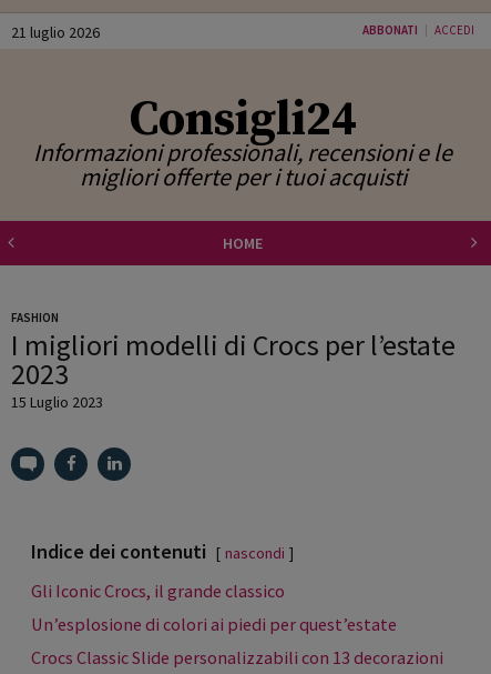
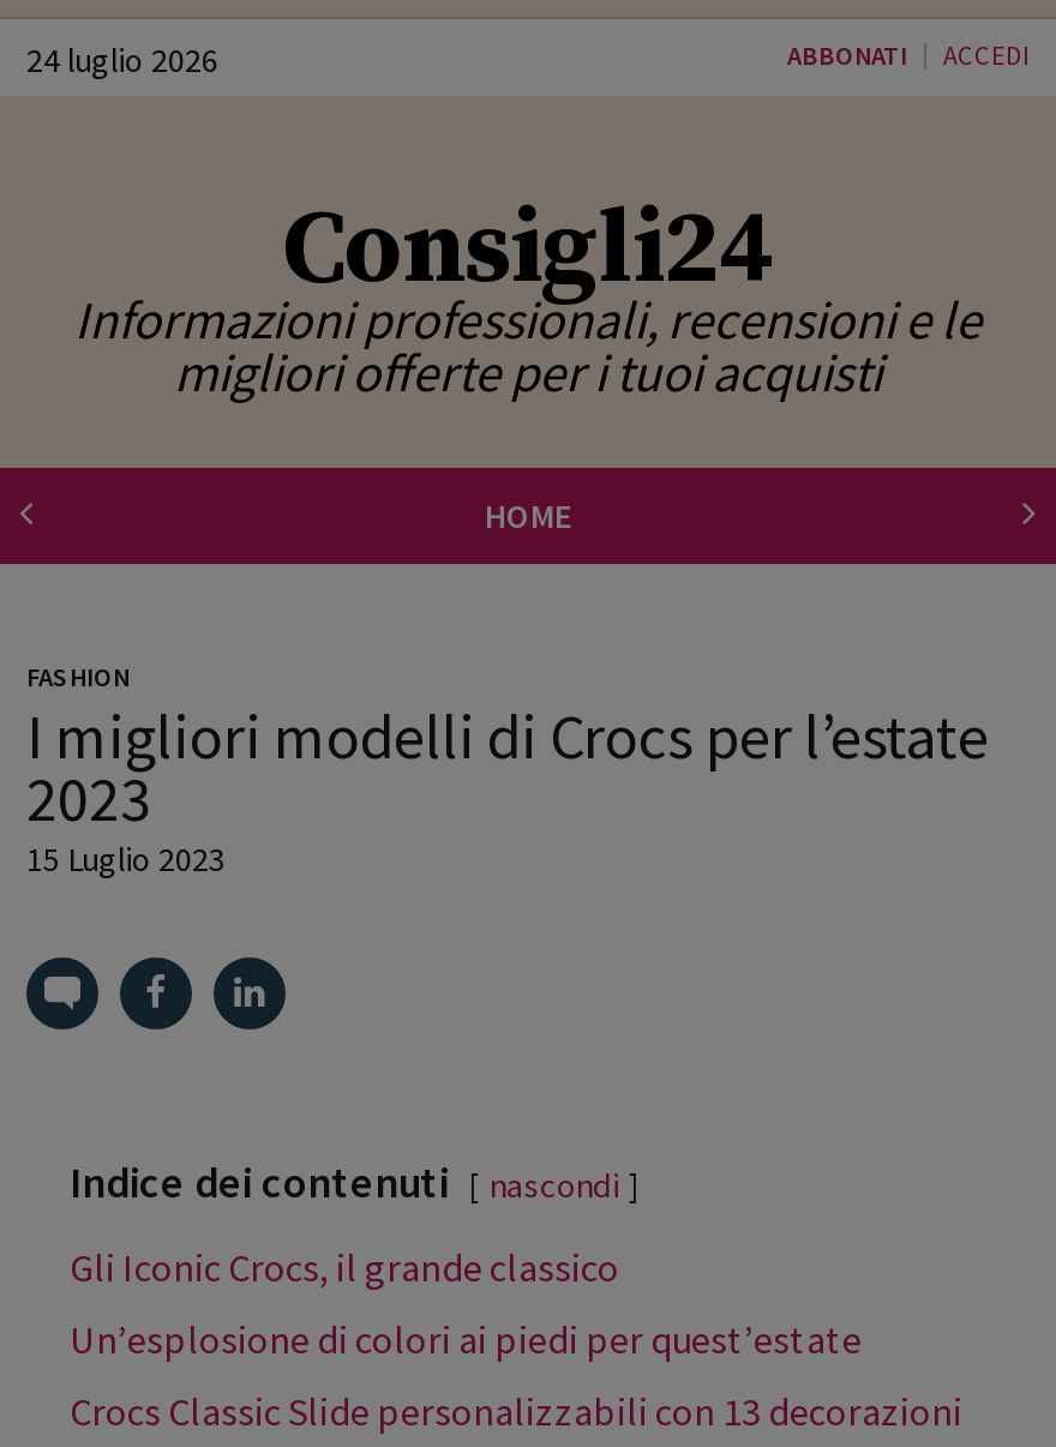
- 21 luglio 2026
+ 24 luglio 2026
